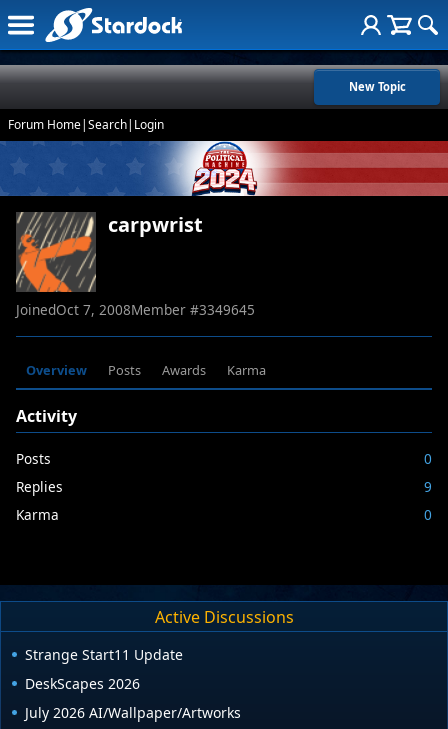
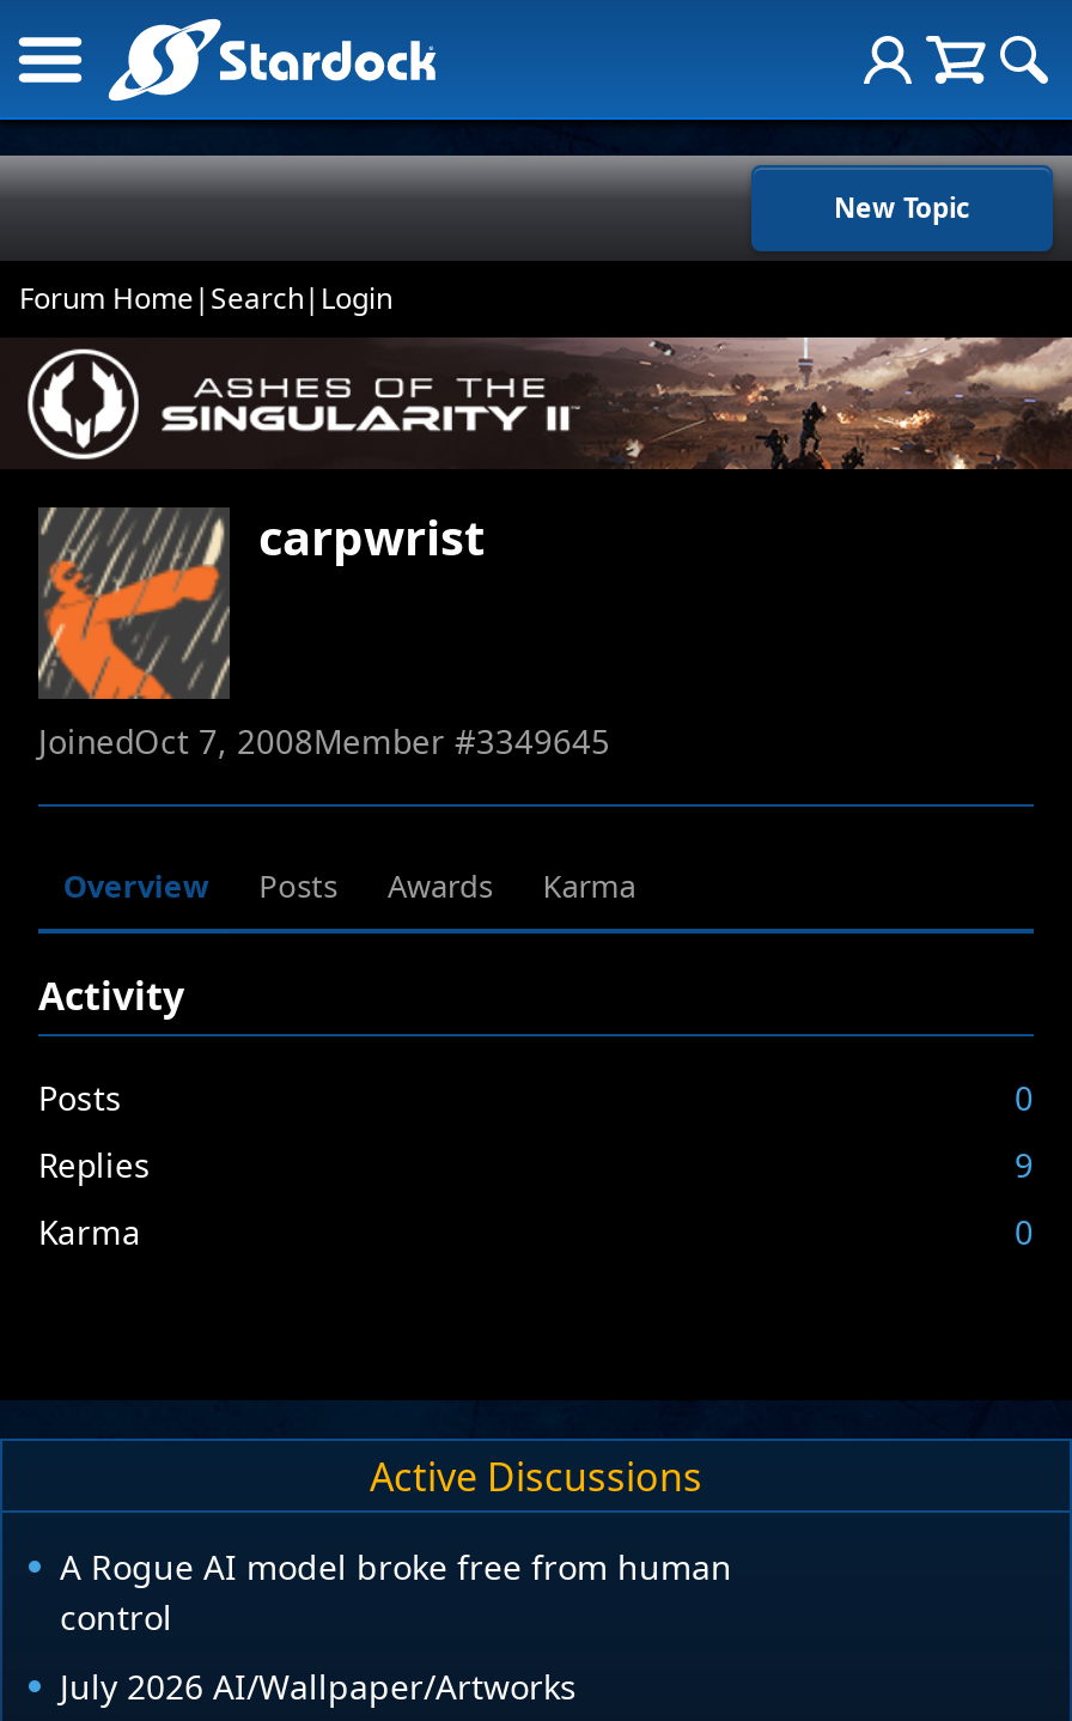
- [image]
+ [image]

- Strange Start11 Update
- DeskScapes 2026
+ A Rogue AI model broke free from human
+ control
